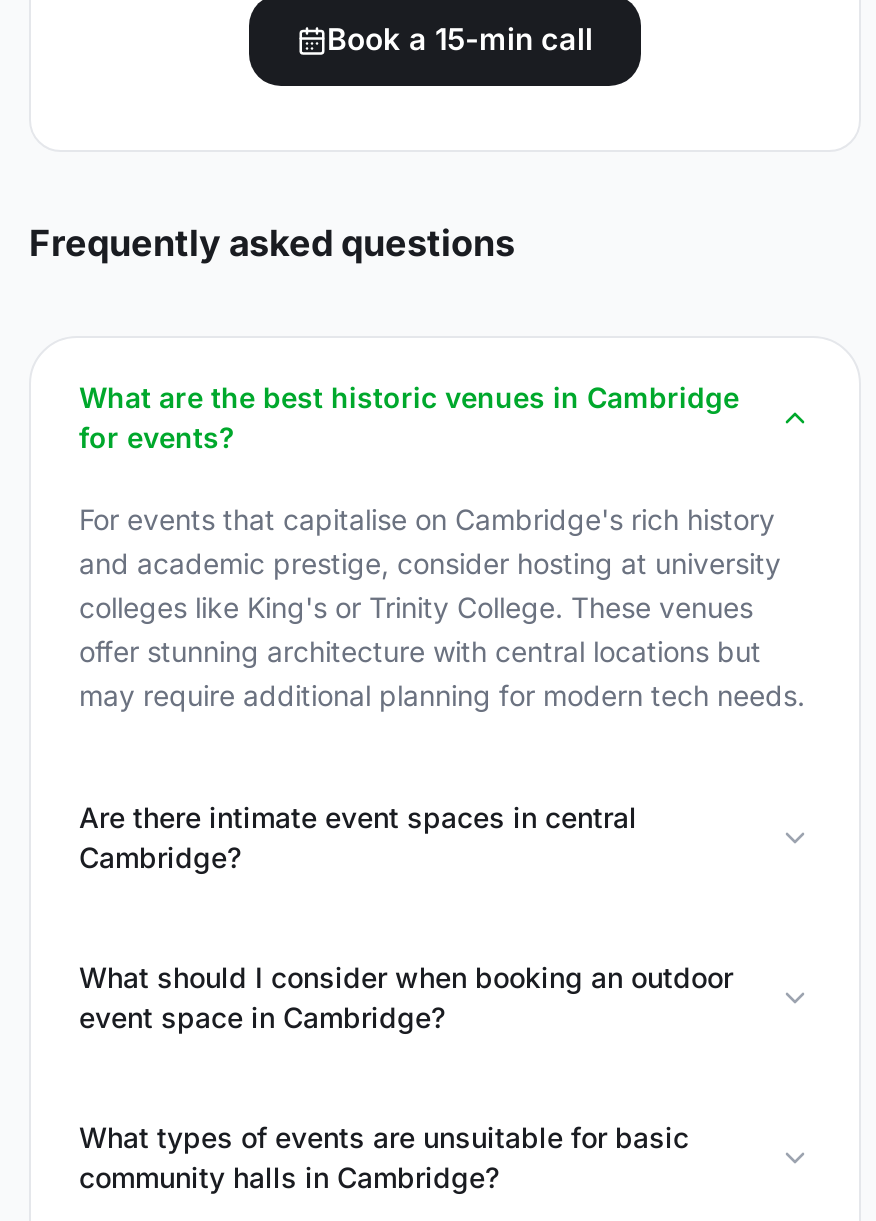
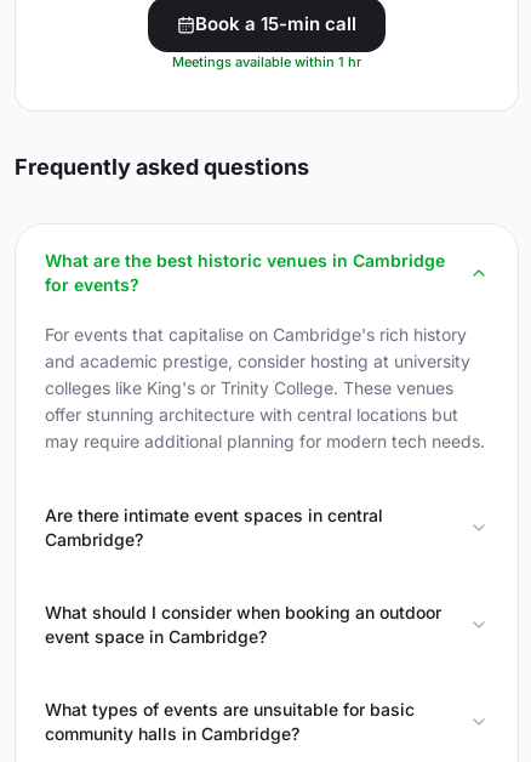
+ Meetings available within 1 hr
